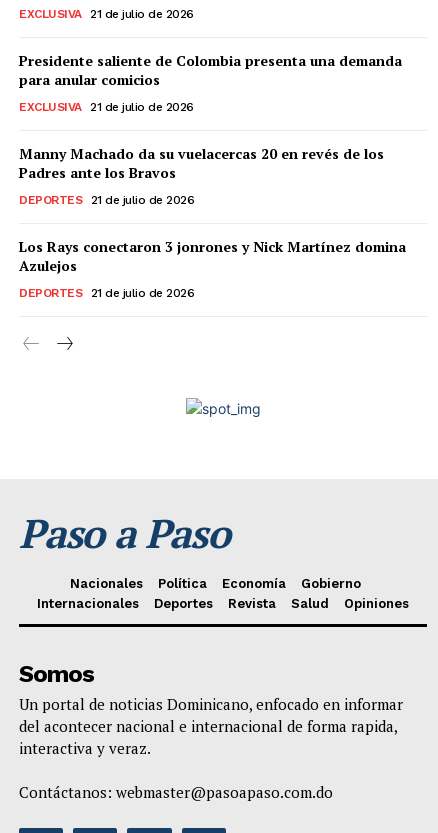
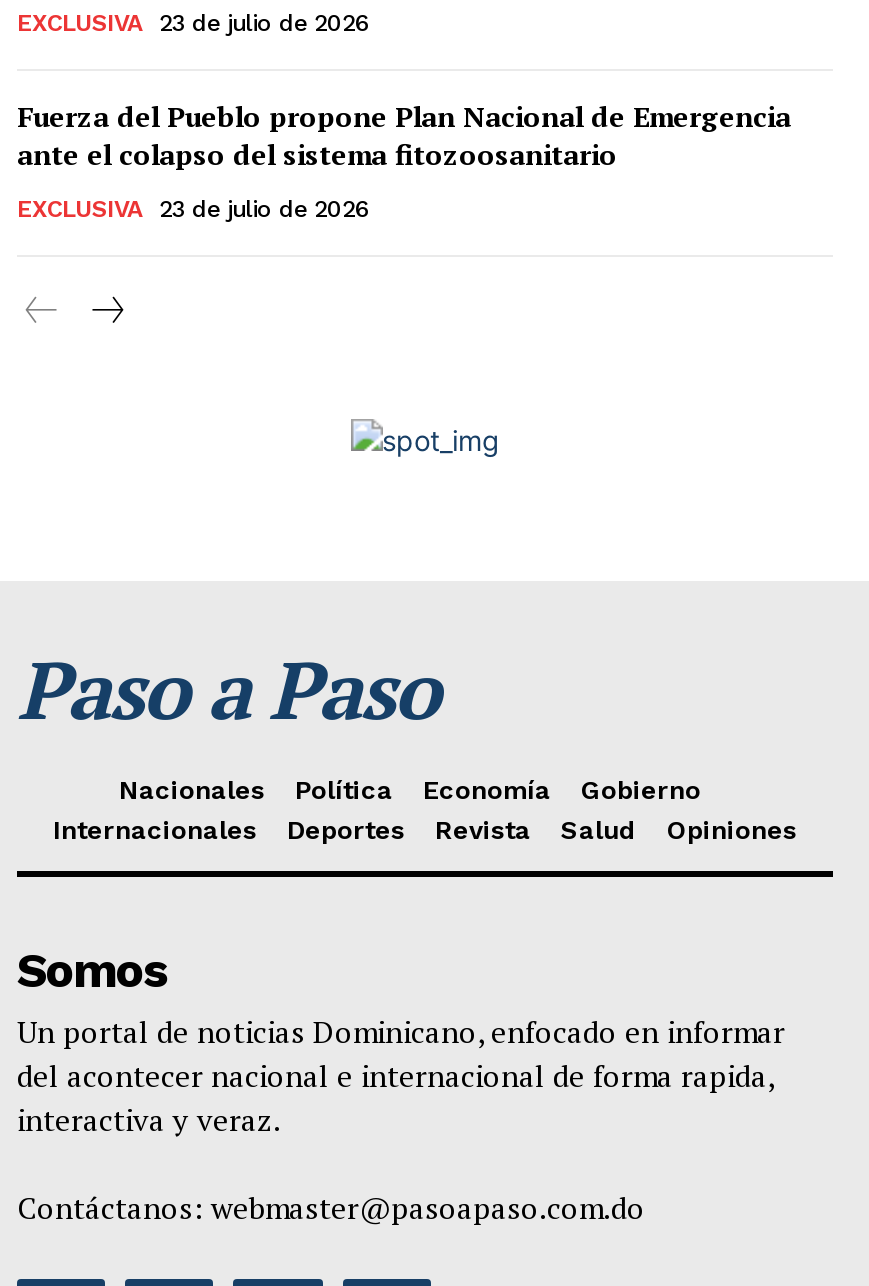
- EXCLUSIVA 21 de julio de 2026
+ EXCLUSIVA 23 de julio de 2026

- Presidente saliente de Colombia presenta una demanda
- para anular comicios
+ Fuerza del Pueblo propone Plan Nacional de Emergencia
+ ante el colapso del sistema fitozoosanitario

- 21 de julio de 2026
- Manny Machado da su vuelacercas 20 en revés de los
- Padres ante los Bravos
- DEPORTES
- 21 de julio de 2026
- Los Rays conectaron 3 jonrones y Nick Martínez domina
- Azulejos
- DEPORTES
- 21 de julio de 2026
+ 23 de julio de 2026
